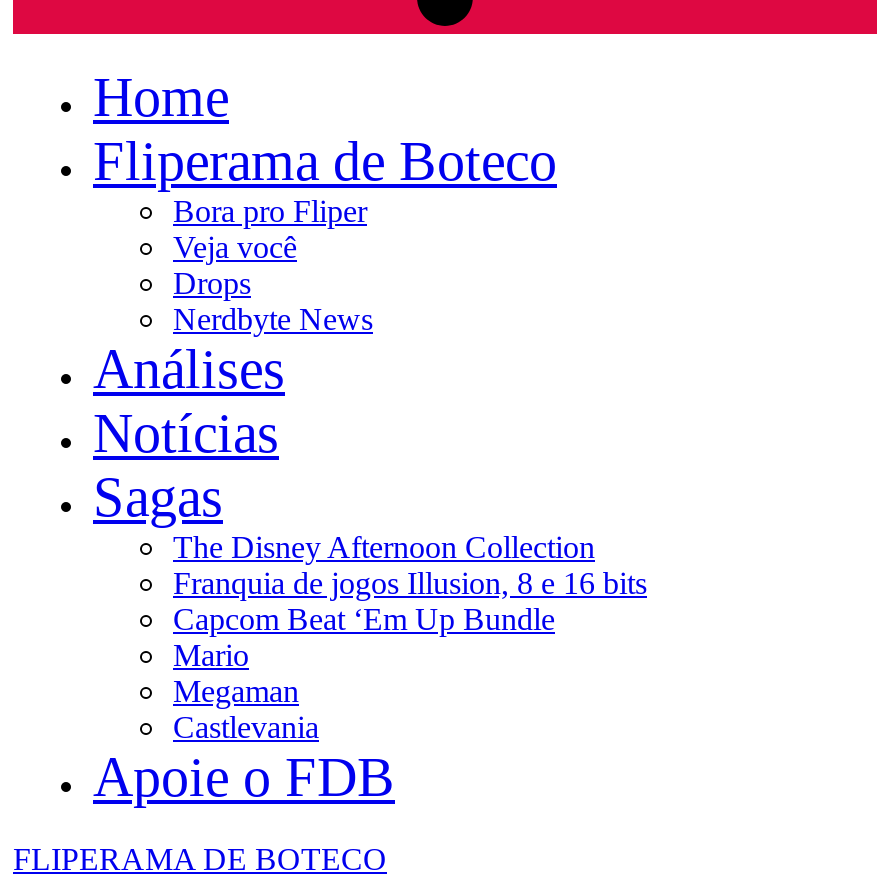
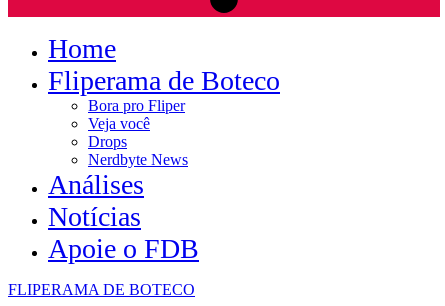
- Sagas
- The Disney Afternoon Collection
- Franquia de jogos Illusion, 8 e 16 bits
- Capcom Beat ‘Em Up Bundle
- Mario
- Megaman
- Castlevania
